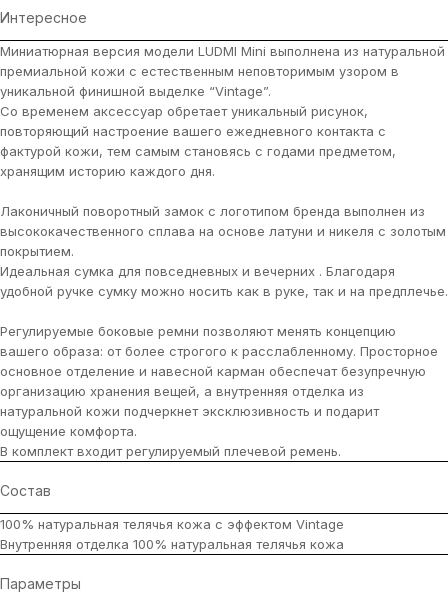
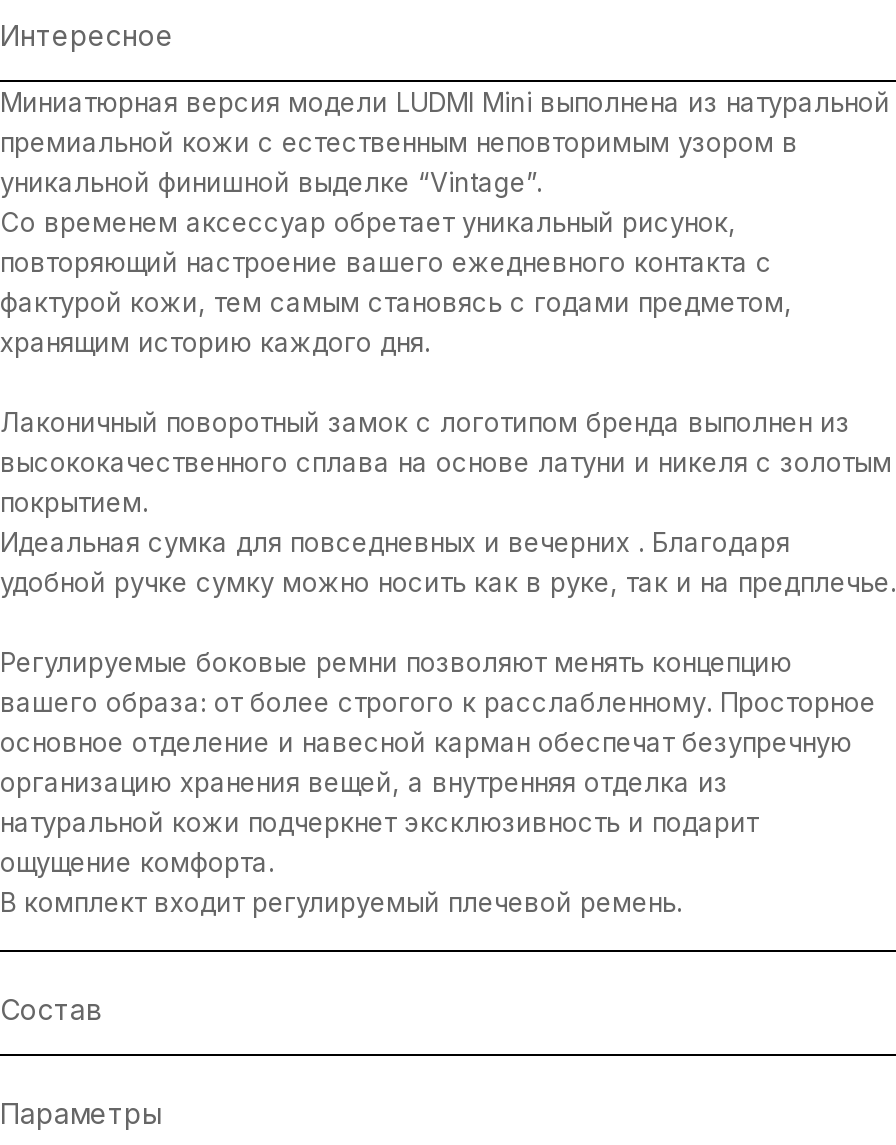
- 100% натуральная телячья кожа с эффектом Vintage
- Внутренняя отделка 100% натуральная телячья кожа
